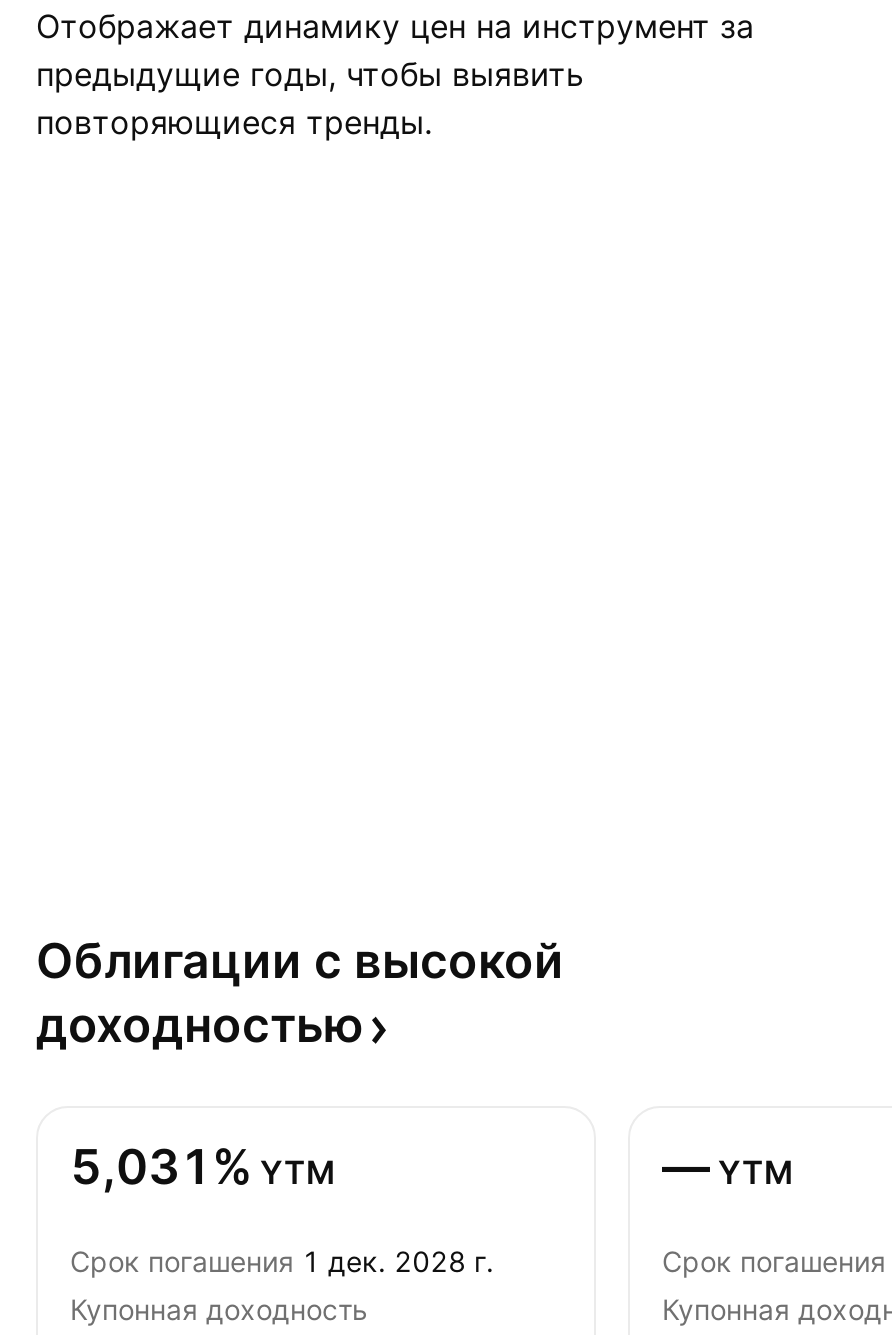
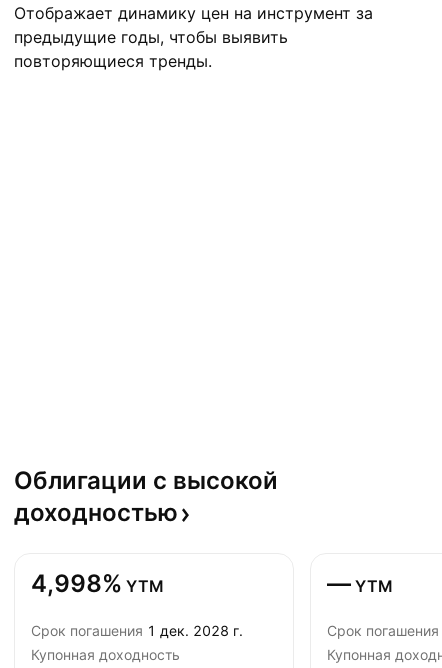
- 5,031% YTM
+ 4,998% YTM
